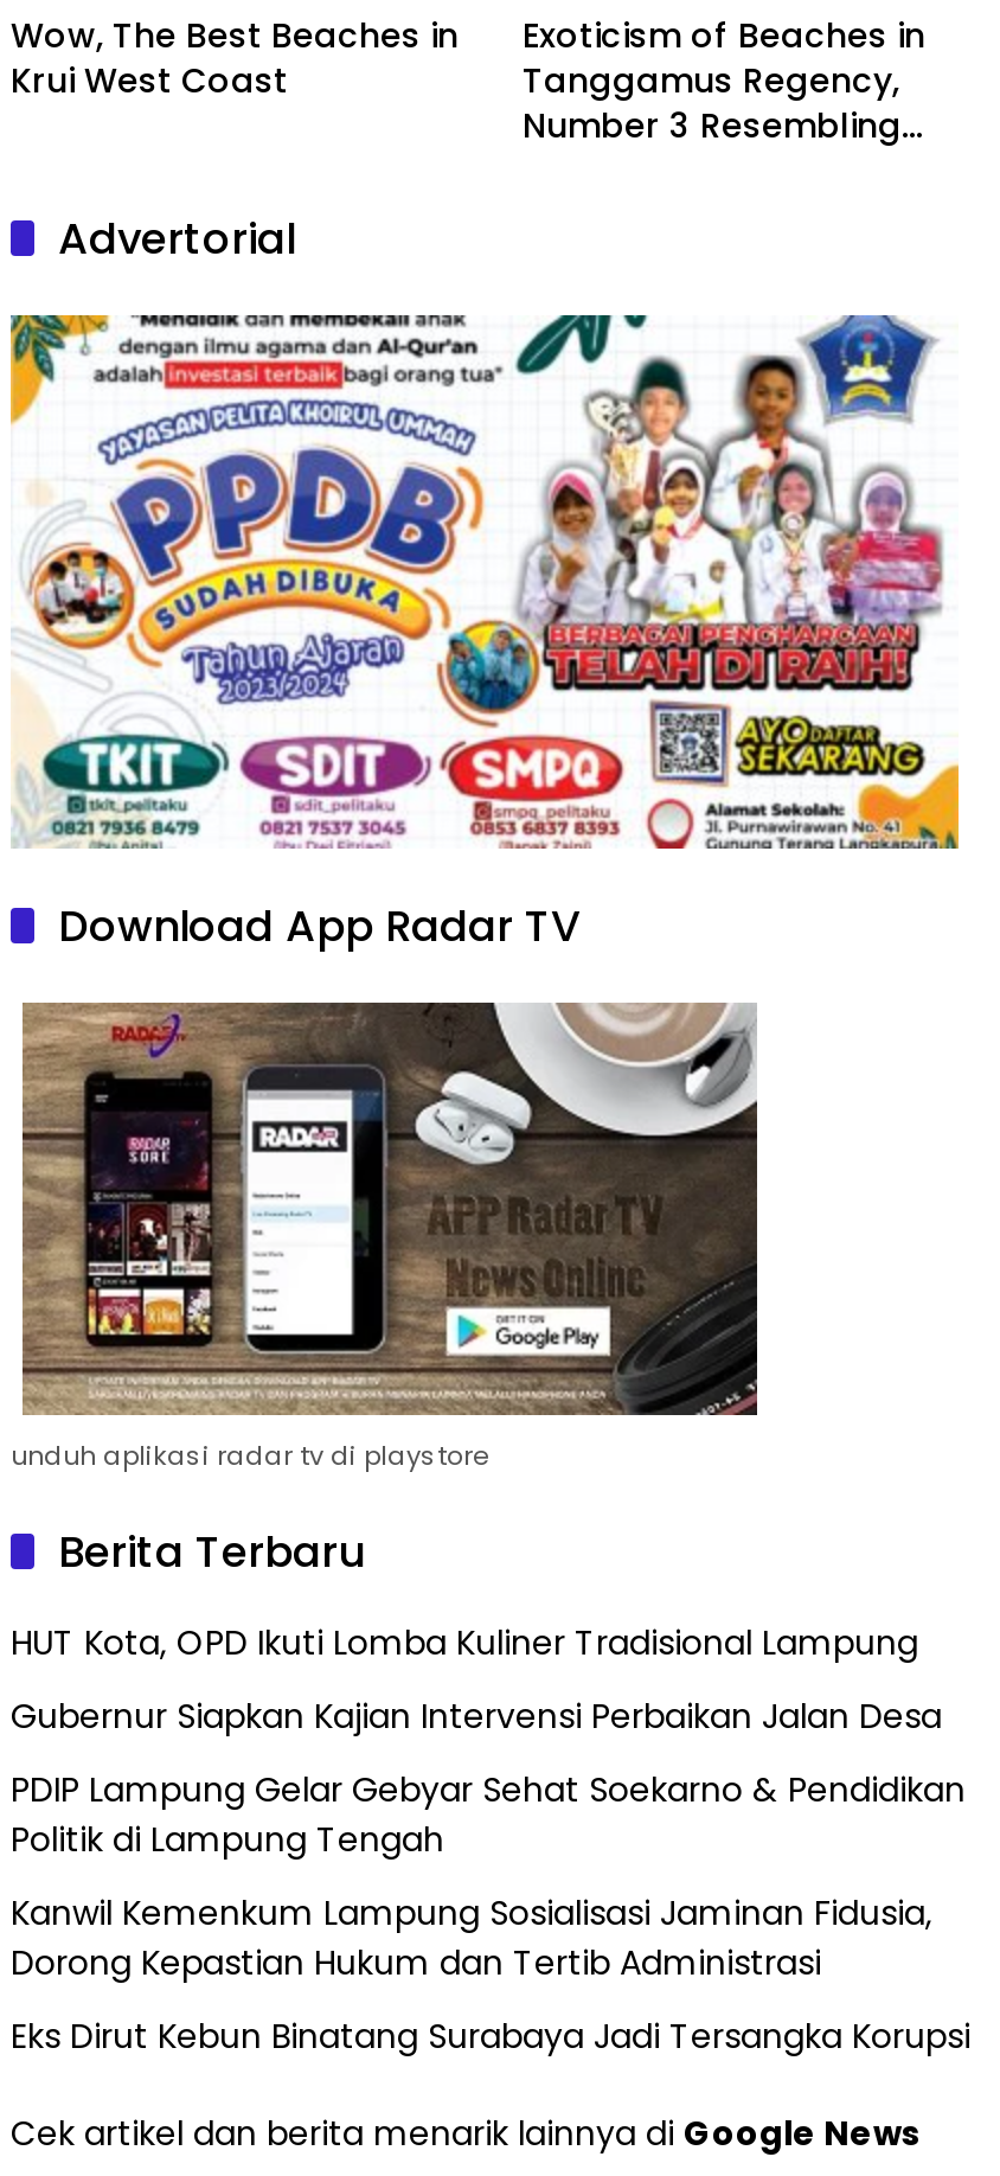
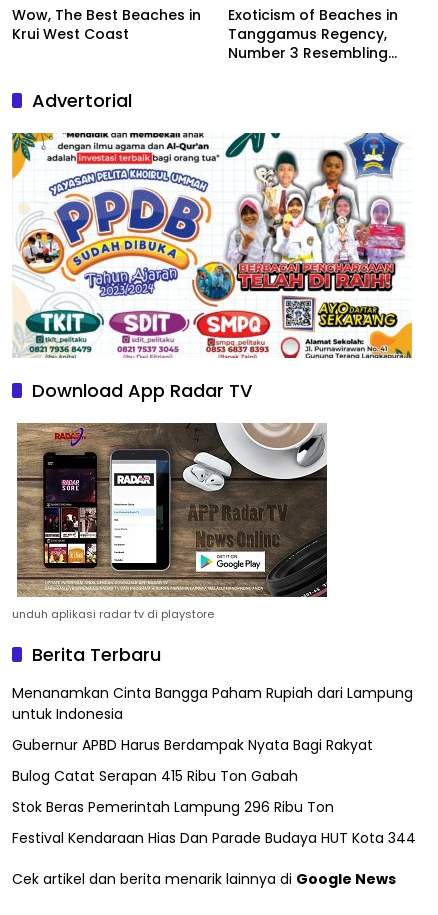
- HUT Kota, OPD Ikuti Lomba Kuliner Tradisional Lampung
+ Menanamkan Cinta Bangga Paham Rupiah dari Lampung
+ untuk Indonesia

- Gubernur Siapkan Kajian Intervensi Perbaikan Jalan Desa
+ Gubernur APBD Harus Berdampak Nyata Bagi Rakyat

- PDIP Lampung Gelar Gebyar Sehat Soekarno & Pendidikan
- Politik di Lampung Tengah
+ Bulog Catat Serapan 415 Ribu Ton Gabah

- Kanwil Kemenkum Lampung Sosialisasi Jaminan Fidusia,
- Dorong Kepastian Hukum dan Tertib Administrasi
+ Stok Beras Pemerintah Lampung 296 Ribu Ton

- Eks Dirut Kebun Binatang Surabaya Jadi Tersangka Korupsi
+ Festival Kendaraan Hias Dan Parade Budaya HUT Kota 344
